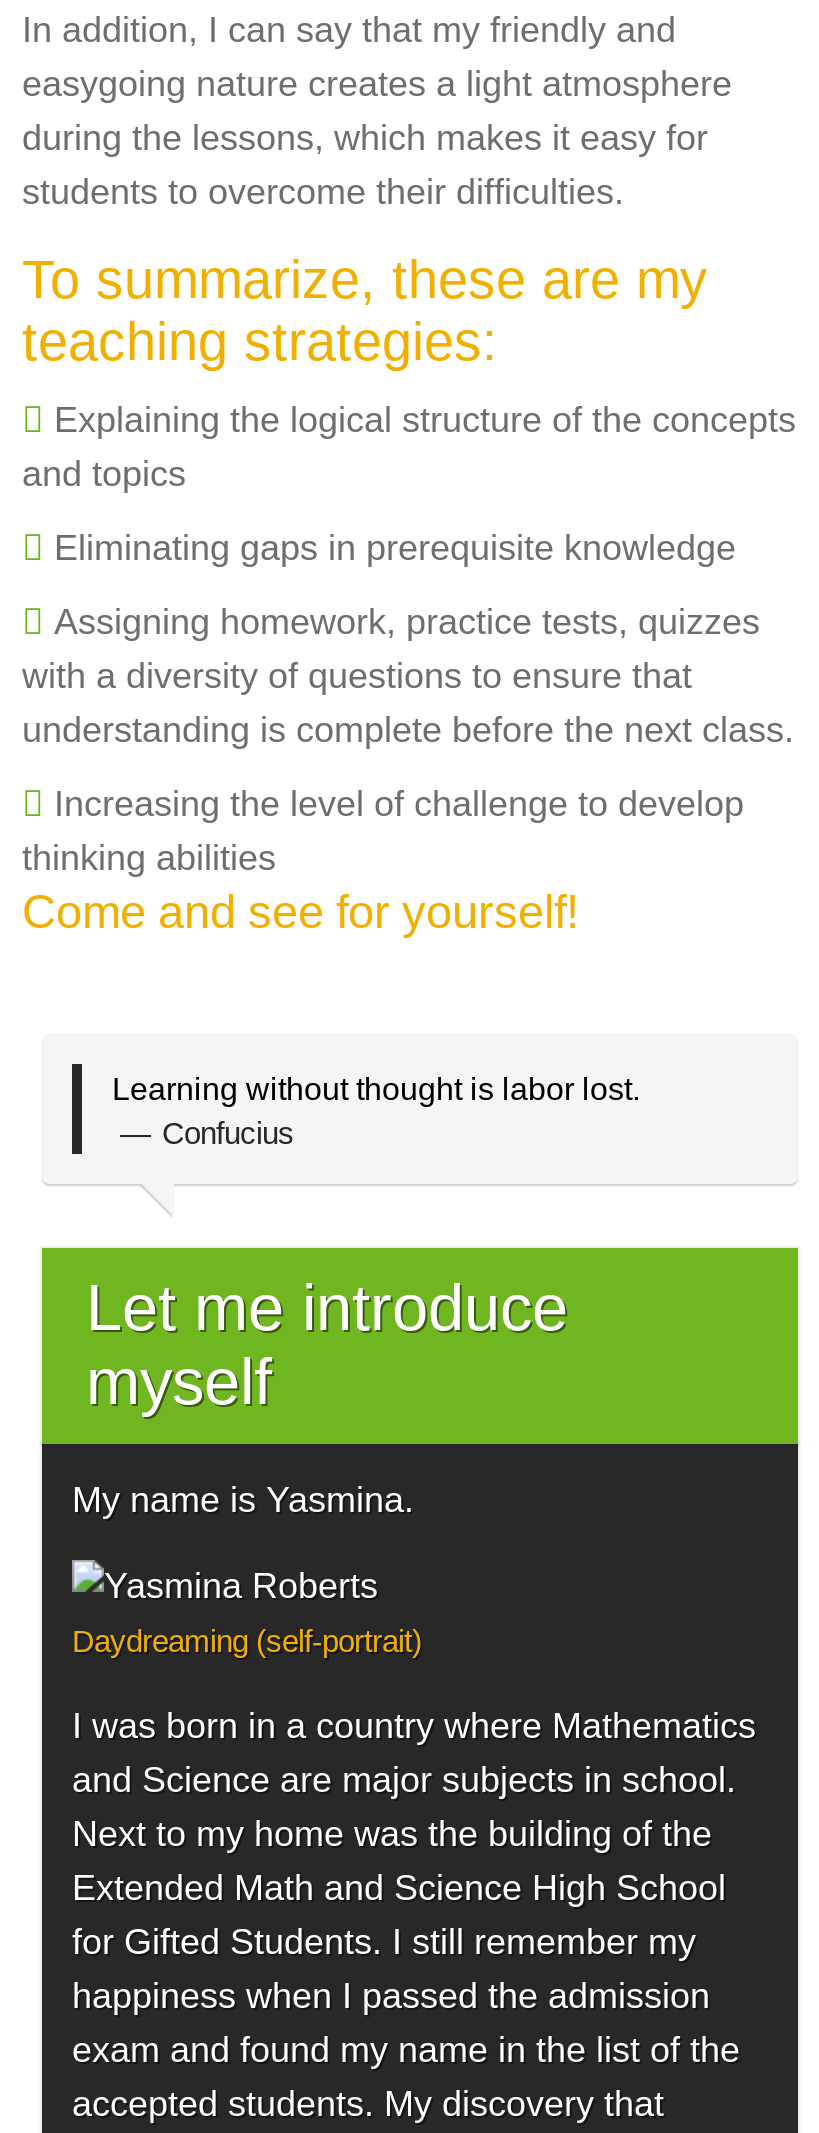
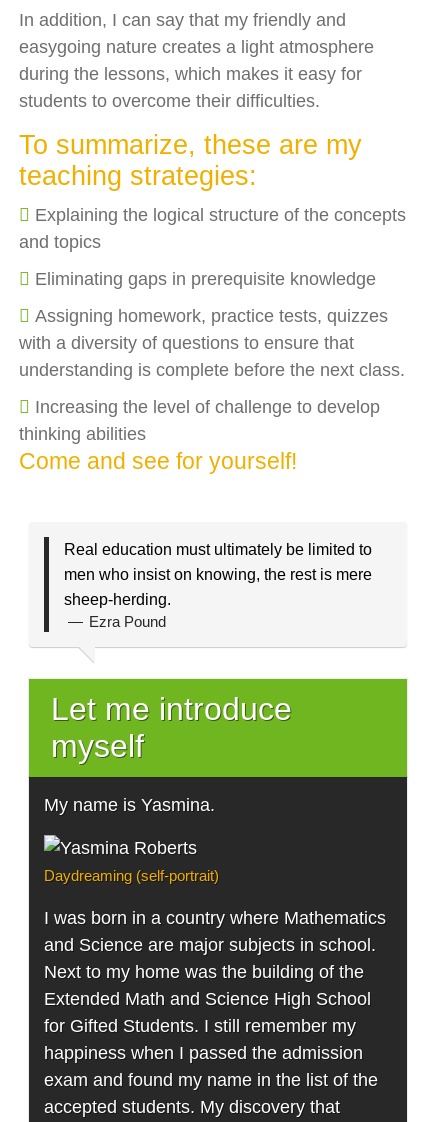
- Learning without thought is labor lost.
- Confucius
+ Real education must ultimately be limited to
+ men who insist on knowing, the rest is mere
+ sheep-herding.
+ Ezra Pound
